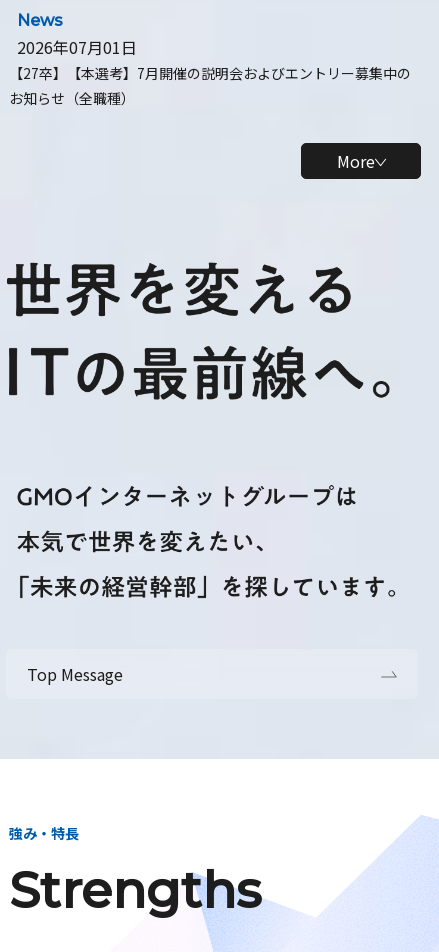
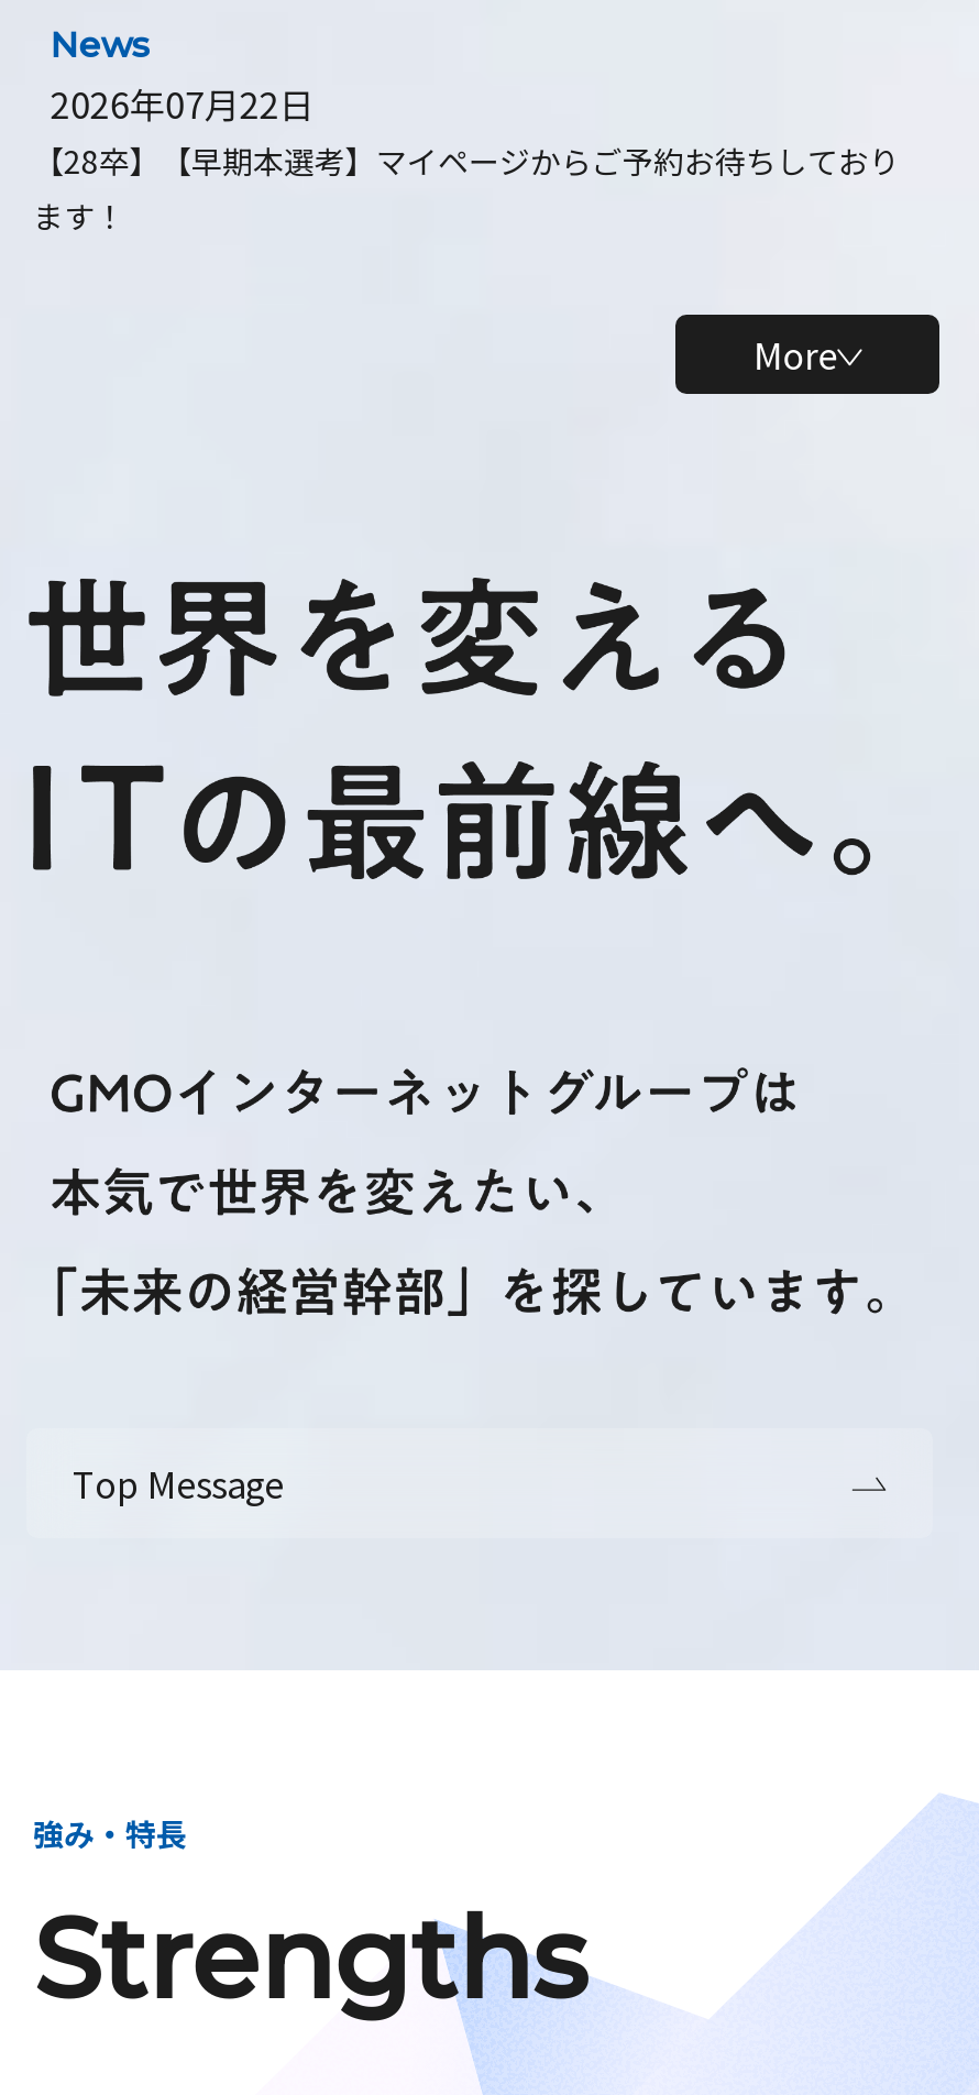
- 2026年07月01日
- 【27卒】【本選考】7月開催の説明会およびエントリー募集中の
- お知らせ（全職種）
+ 2026年07月22日
+ 【28卒】【早期本選考】マイページからご予約お待ちしており
+ ます！
